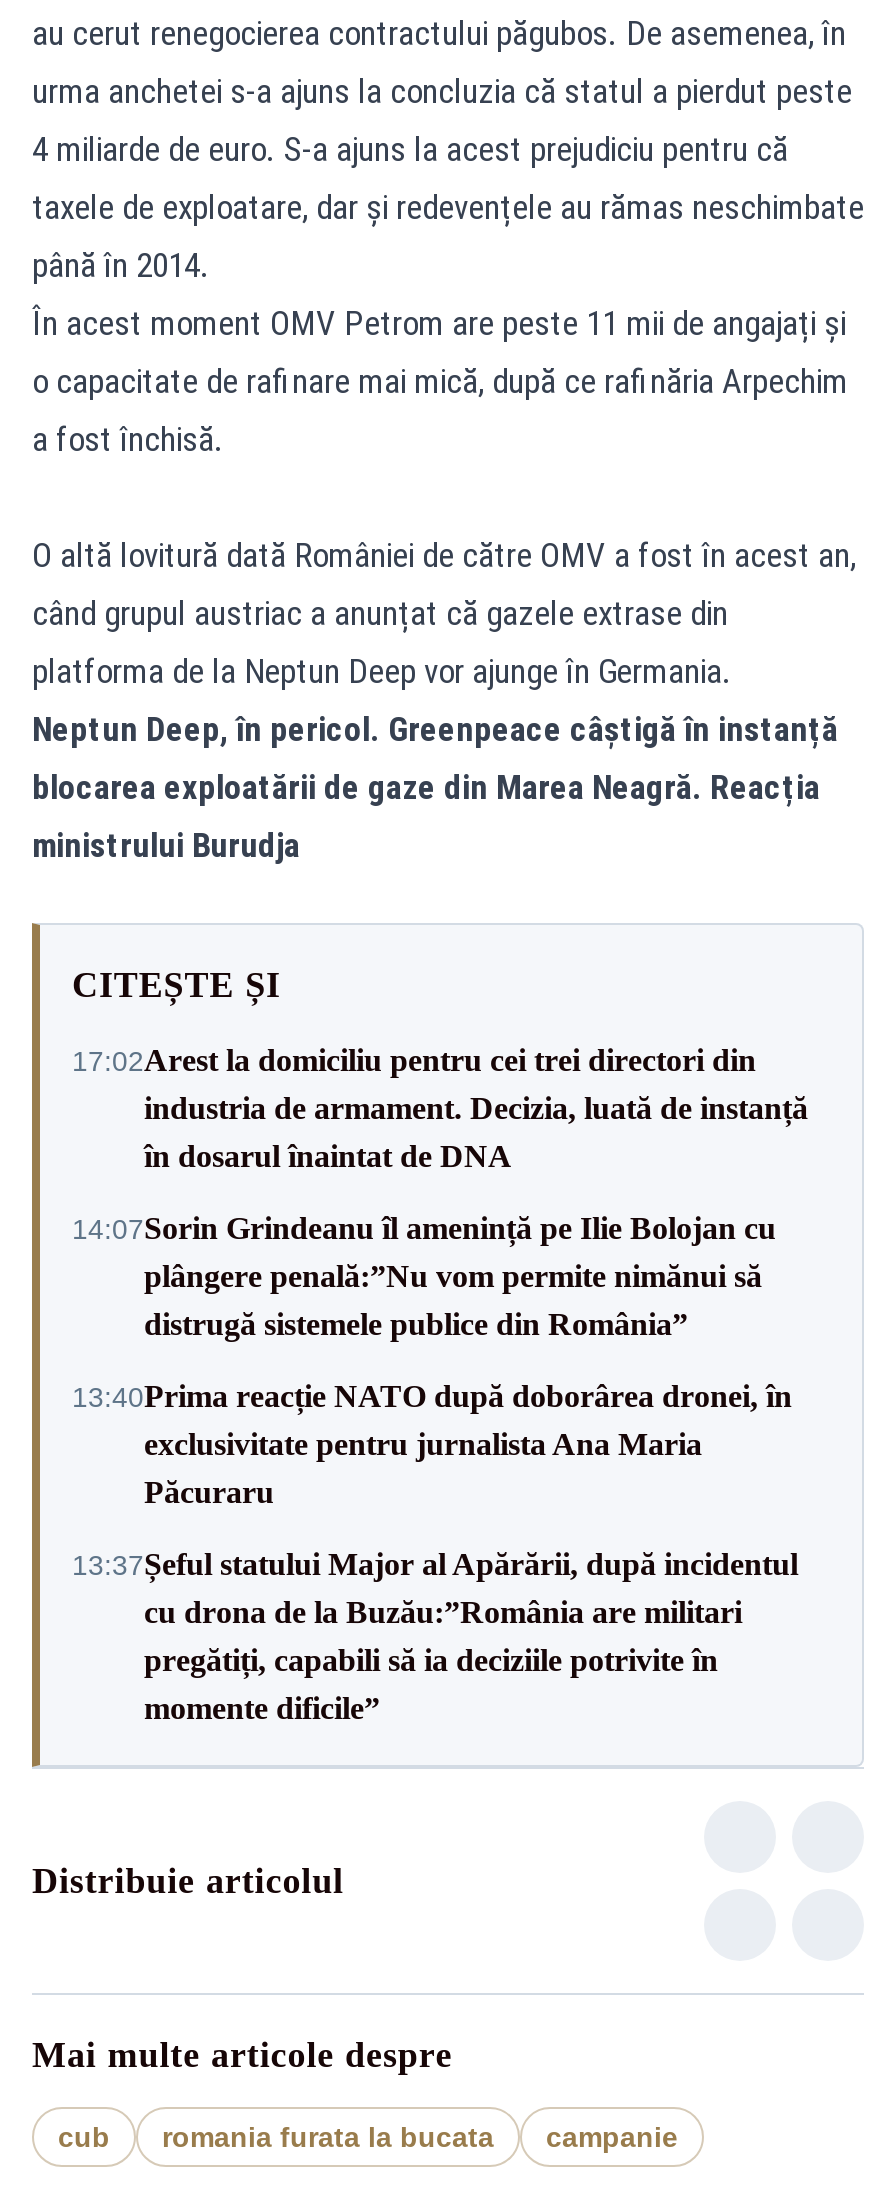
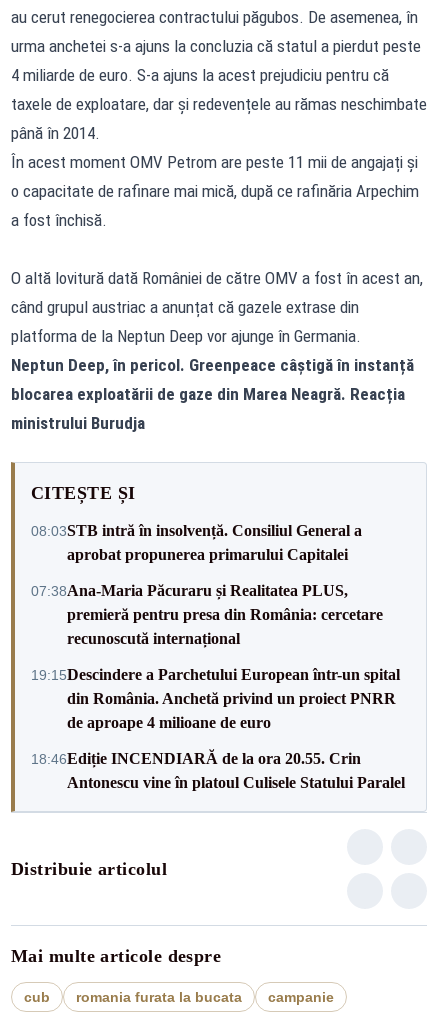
- 17:02Arest la domiciliu pentru cei trei directori din
- industria de armament. Decizia, luată de instanță
- în dosarul înaintat de DNA
+ 08:03STB intră în insolvență. Consiliul General a
+ aprobat propunerea primarului Capitalei

- 14:07Sorin Grindeanu îl amenință pe Ilie Bolojan cu
- plângere penală:”Nu vom permite nimănui să
- distrugă sistemele publice din România”
+ 07:38Ana-Maria Păcuraru și Realitatea PLUS,
+ premieră pentru presa din România: cercetare
+ recunoscută internațional

- 13:40Prima reacție NATO după doborârea dronei, în
- exclusivitate pentru jurnalista Ana Maria
- Păcuraru
+ 19:15Descindere a Parchetului European într-un spital
+ din România. Anchetă privind un proiect PNRR
+ de aproape 4 milioane de euro

- 13:37Șeful statului Major al Apărării, după incidentul
- cu drona de la Buzău:”România are militari
- pregătiți, capabili să ia deciziile potrivite în
- momente dificile”
+ 18:46Ediție INCENDIARĂ de la ora 20.55. Crin
+ Antonescu vine în platoul Culisele Statului Paralel
